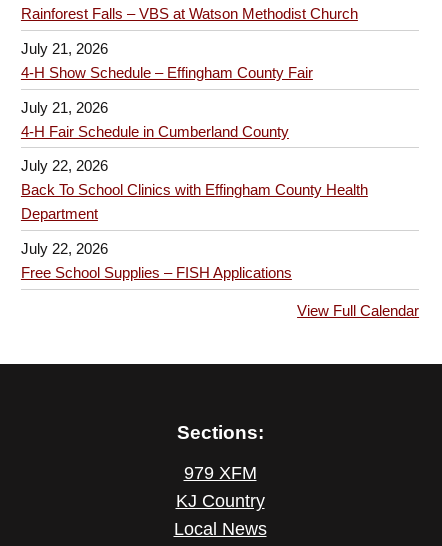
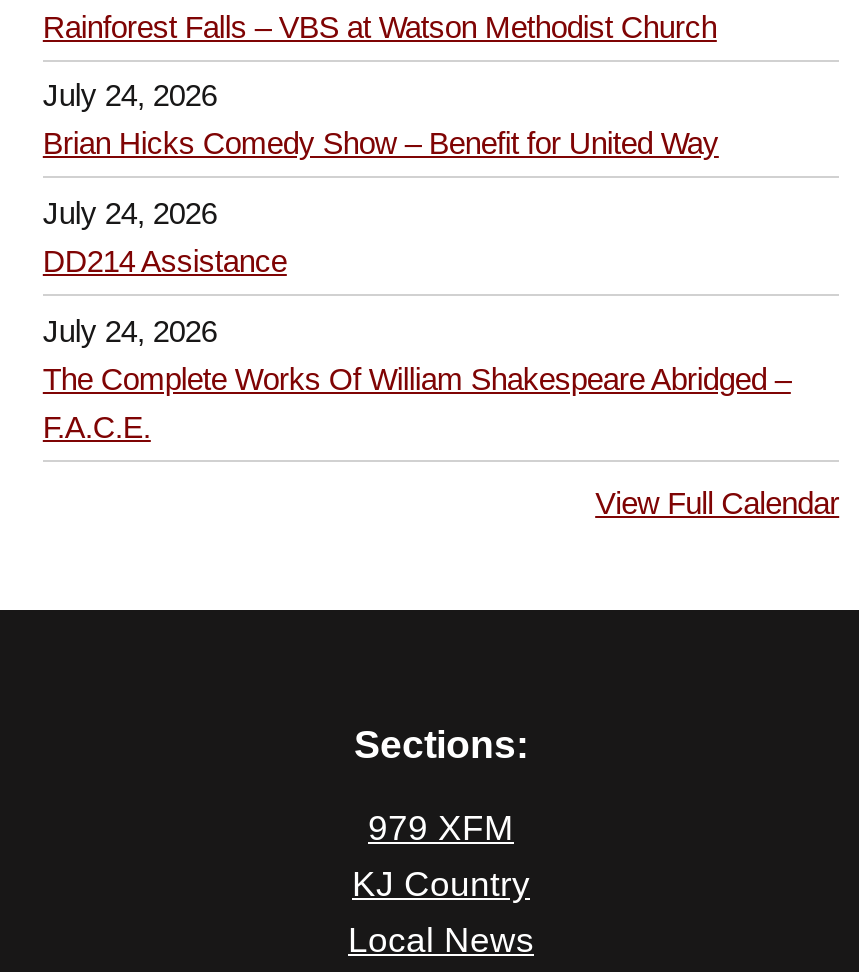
- July 21, 2026
- 4-H Show Schedule – Effingham County Fair
- July 21, 2026
- 4-H Fair Schedule in Cumberland County
- July 22, 2026
- Back To School Clinics with Effingham County Health
- Department
- July 22, 2026
- Free School Supplies – FISH Applications
+ July 24, 2026
+ Brian Hicks Comedy Show – Benefit for United Way
+ July 24, 2026
+ DD214 Assistance
+ July 24, 2026
+ The Complete Works Of William Shakespeare Abridged –
+ F.A.C.E.
